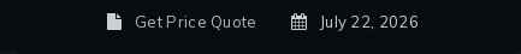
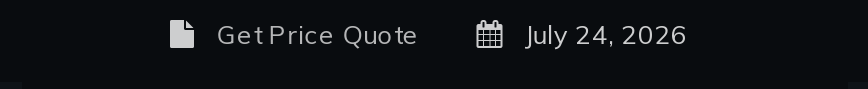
- July 22, 2026
+ July 24, 2026
